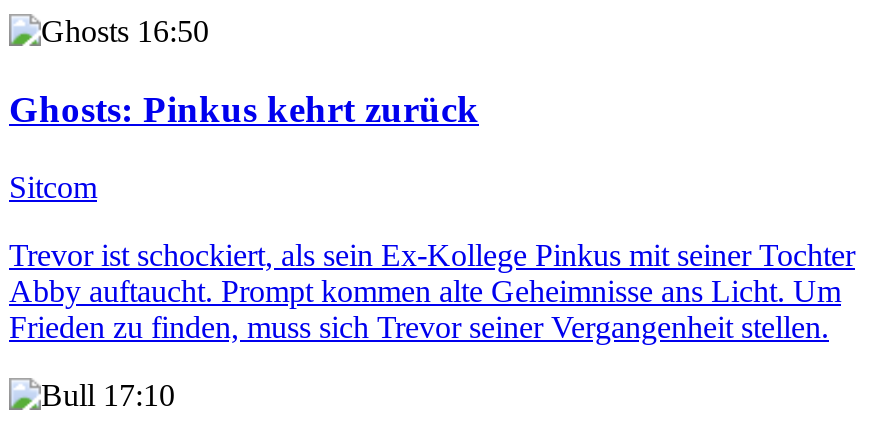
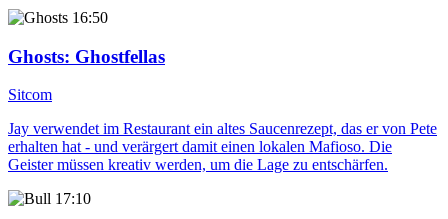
- Ghosts: Pinkus kehrt zurück
+ Ghosts: Ghostfellas

- Trevor ist schockiert, als sein Ex-Kollege Pinkus mit seiner Tochter
- Abby auftaucht. Prompt kommen alte Geheimnisse ans Licht. Um
- Frieden zu finden, muss sich Trevor seiner Vergangenheit stellen.
+ Jay verwendet im Restaurant ein altes Saucenrezept, das er von Pete
+ erhalten hat - und verärgert damit einen lokalen Mafioso. Die
+ Geister müssen kreativ werden, um die Lage zu entschärfen.
